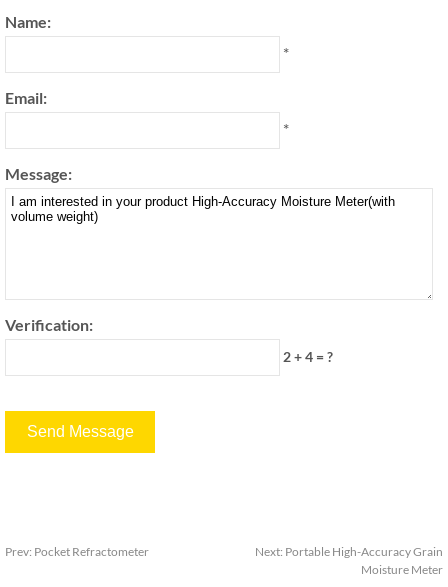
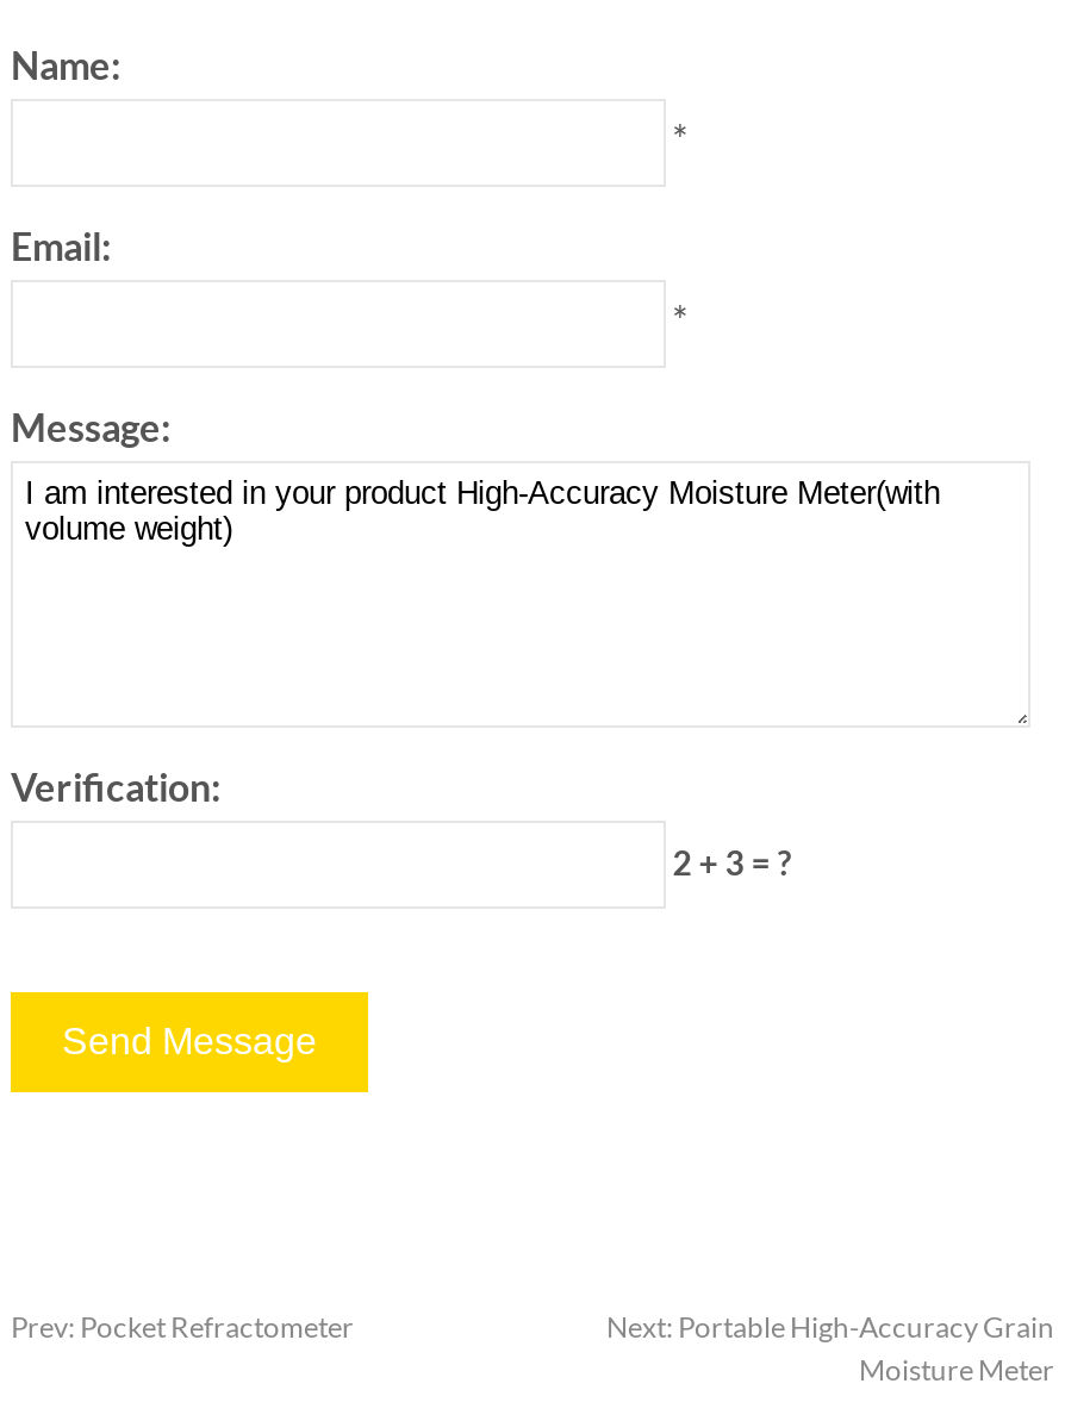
- 2 + 4 = ?
+ 2 + 3 = ?
